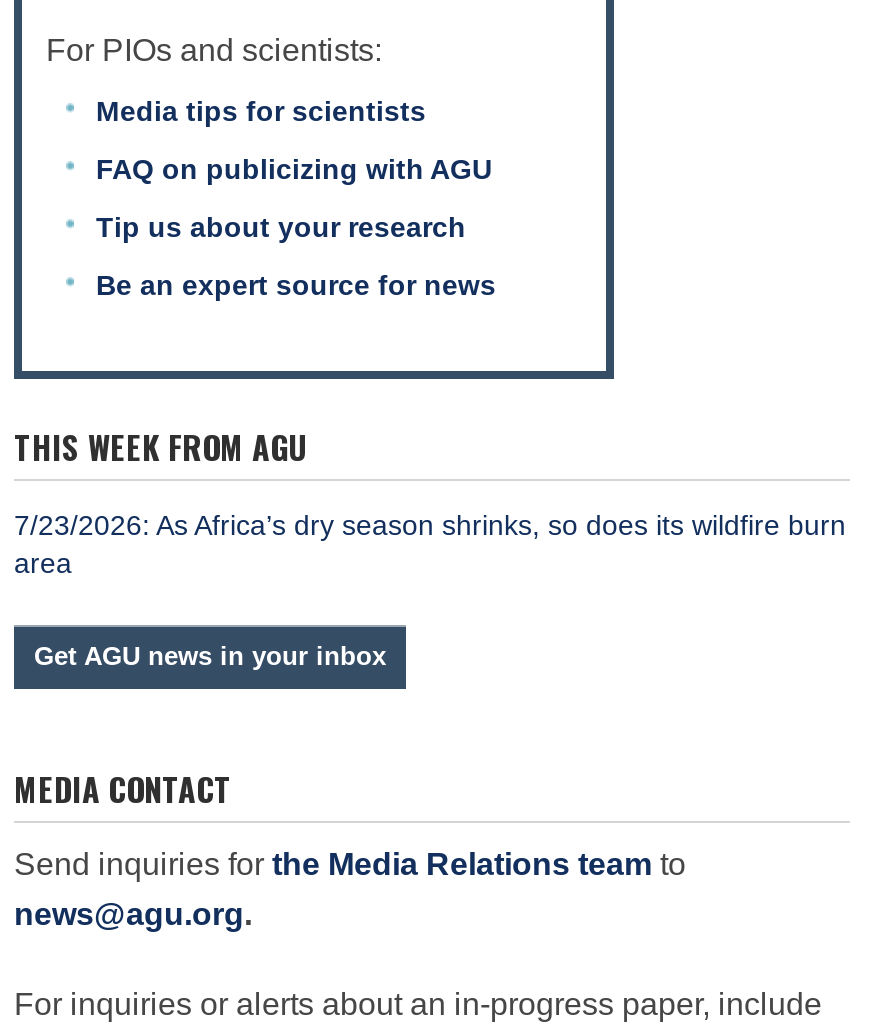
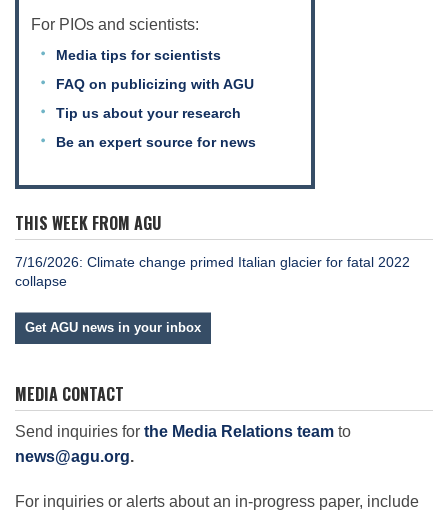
- 7/23/2026: As Africa’s dry season shrinks, so does its wildfire burn
- area
+ 7/16/2026: Climate change primed Italian glacier for fatal 2022
+ collapse
